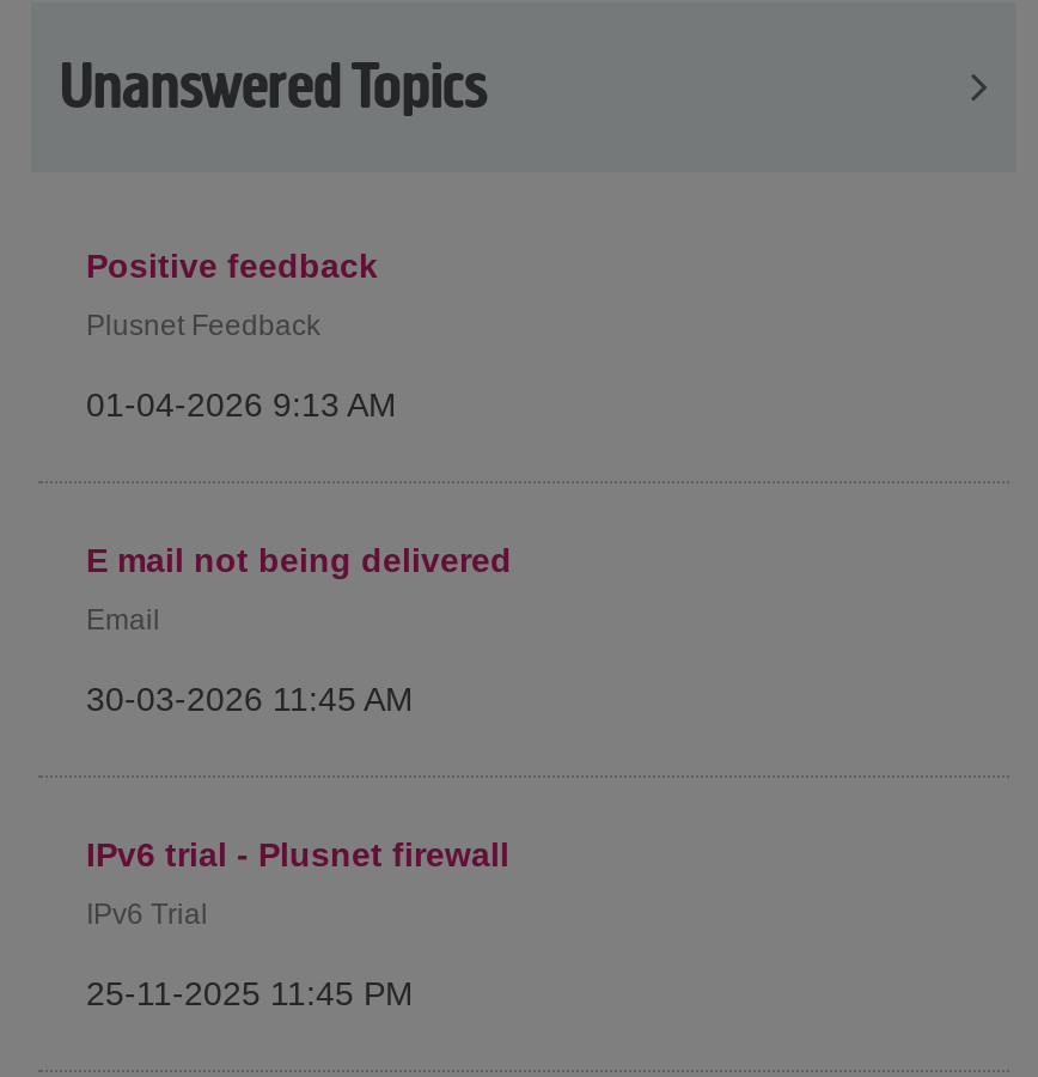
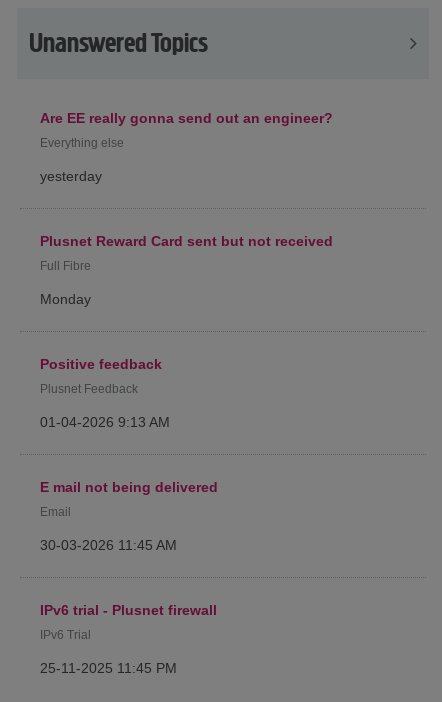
+ Are EE really gonna send out an engineer?
+ Everything else
+ yesterday

+ Plusnet Reward Card sent but not received
+ Full Fibre
+ Monday
